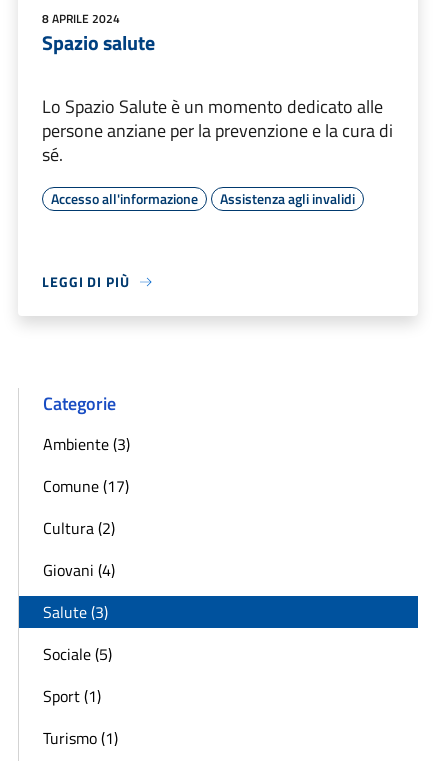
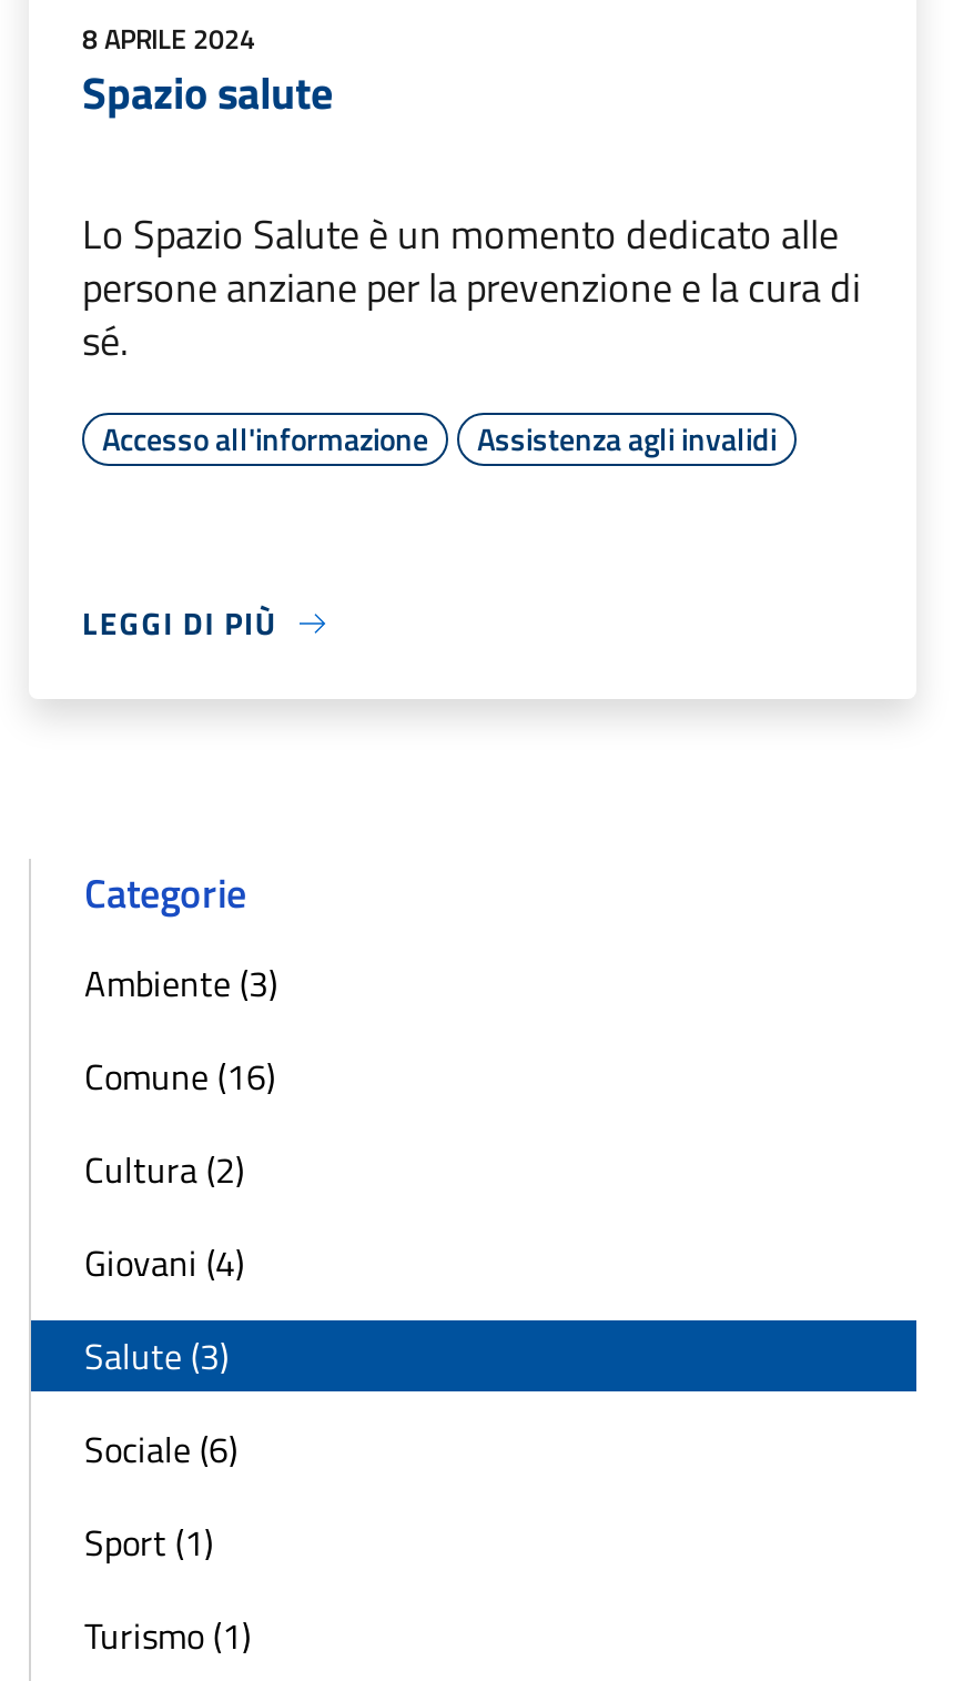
- Comune (17)
+ Comune (16)

- Sociale (5)
+ Sociale (6)
